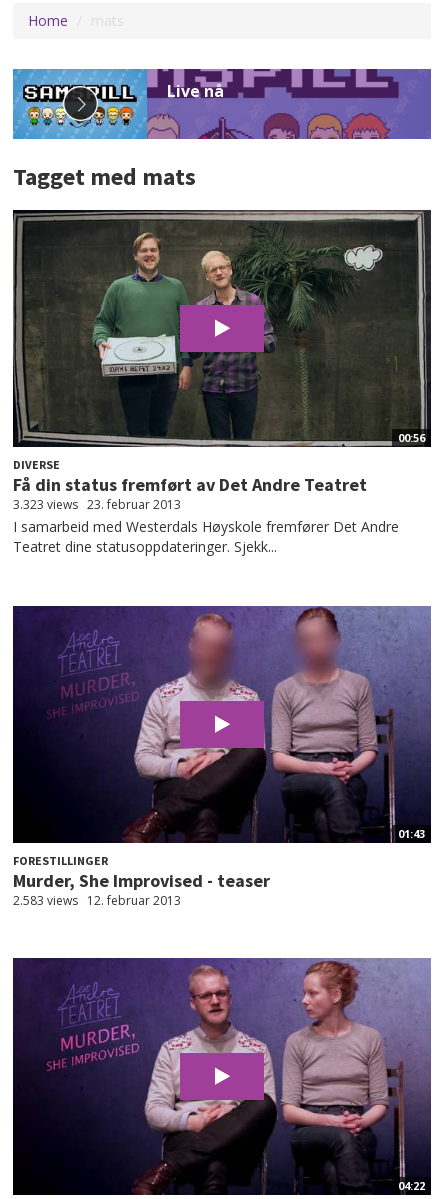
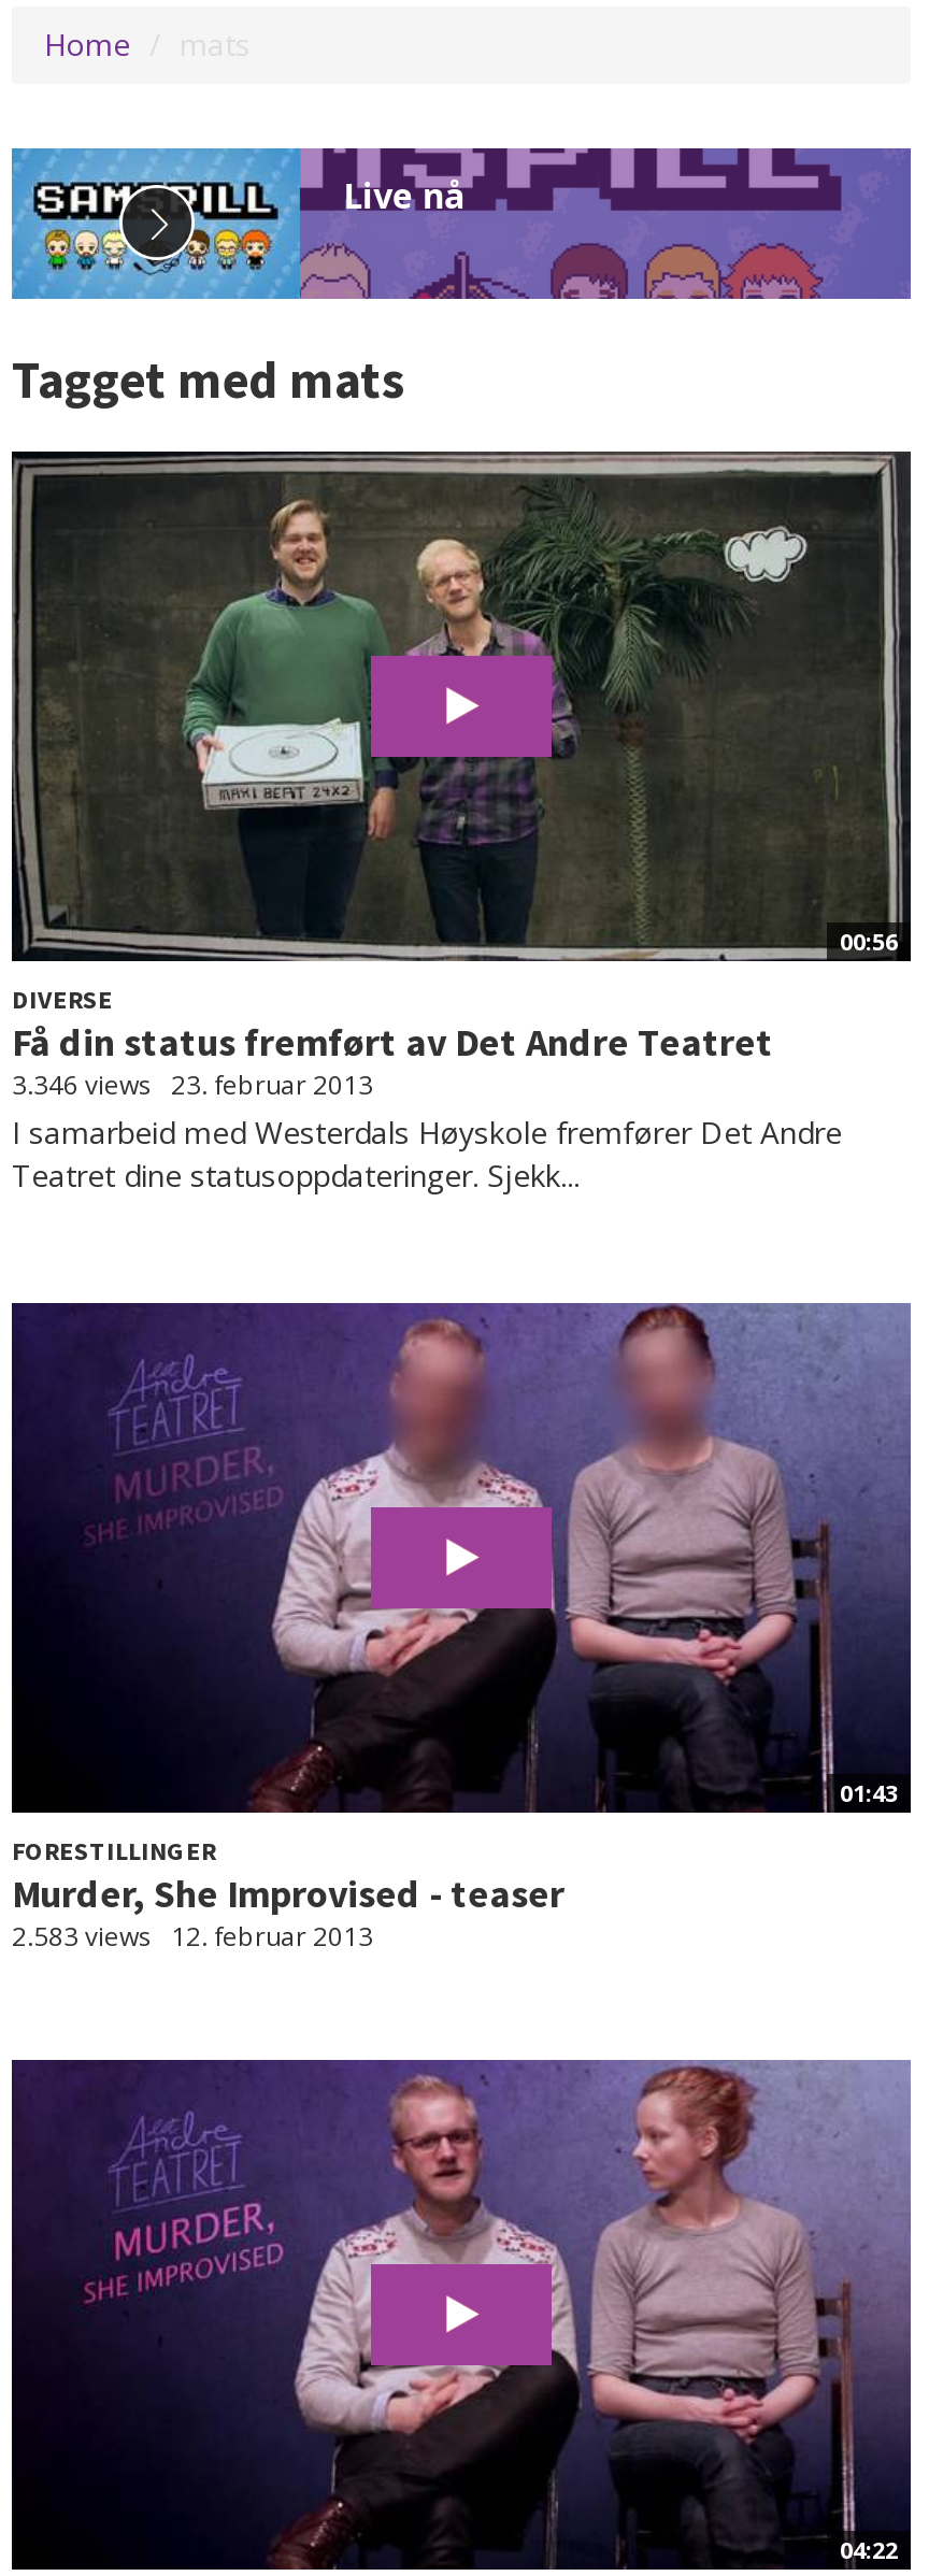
- 3.323 views 23. februar 2013
+ 3.346 views 23. februar 2013
